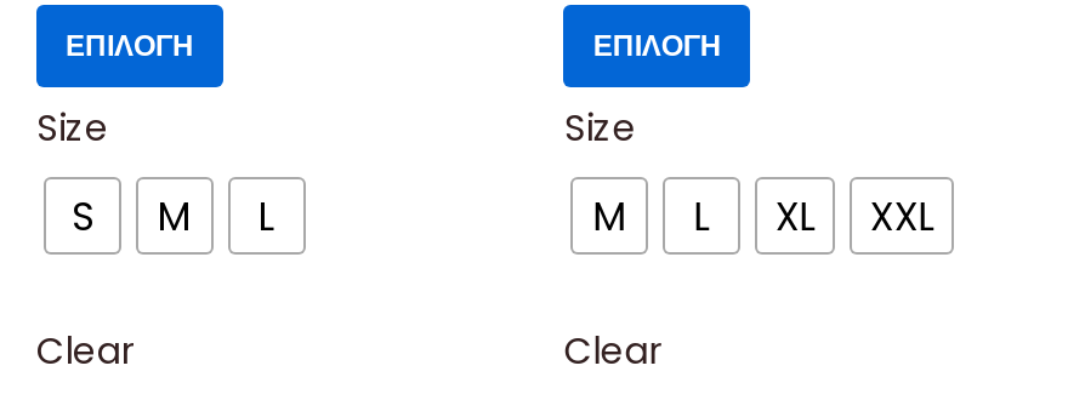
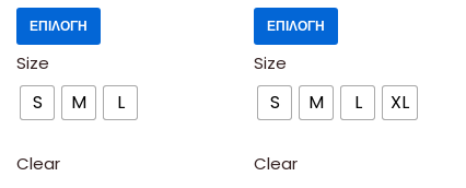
- XXL

+ S
